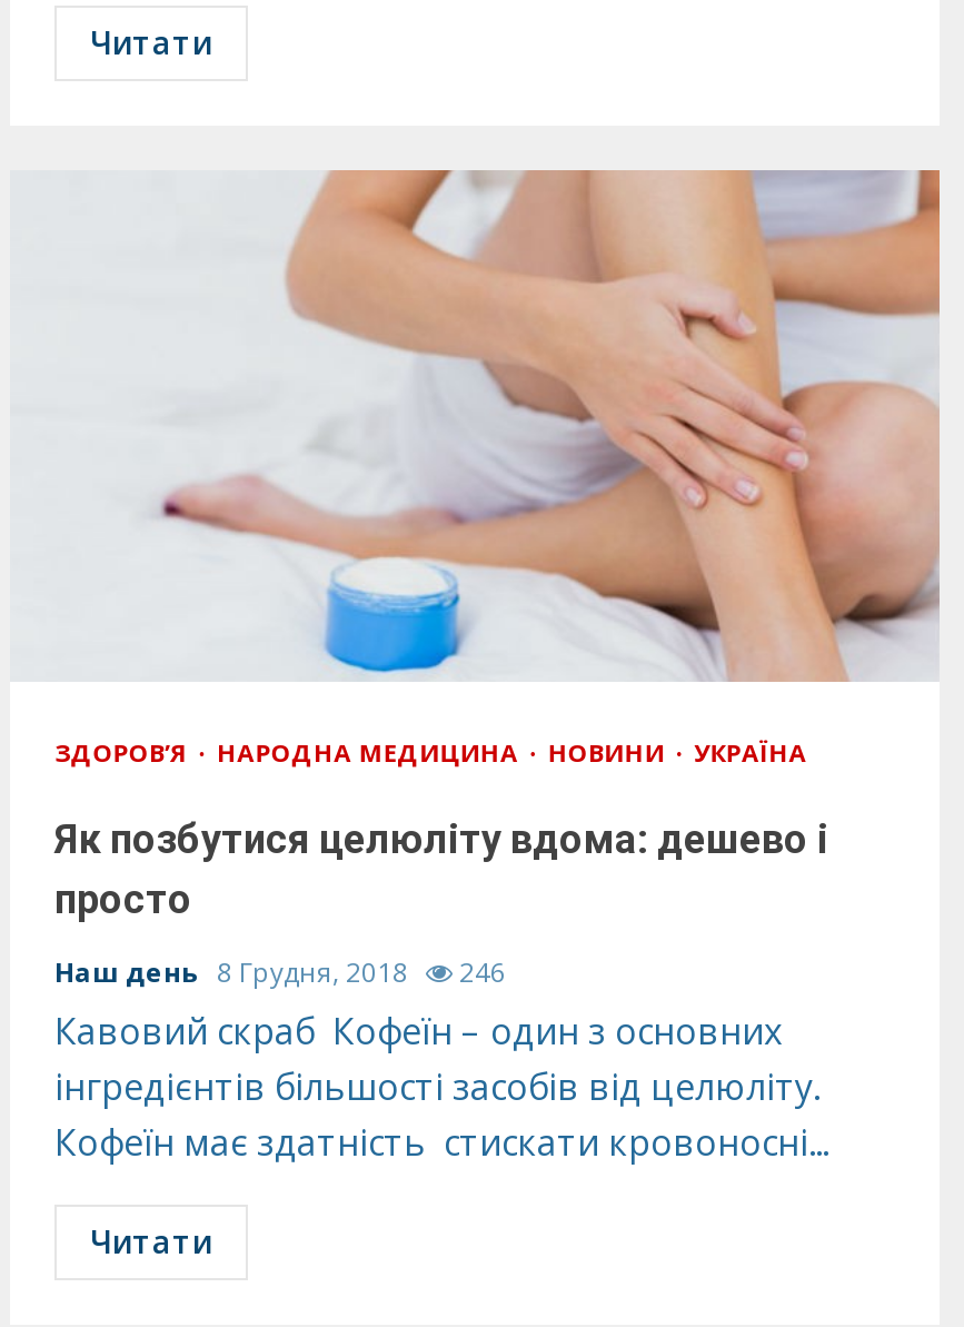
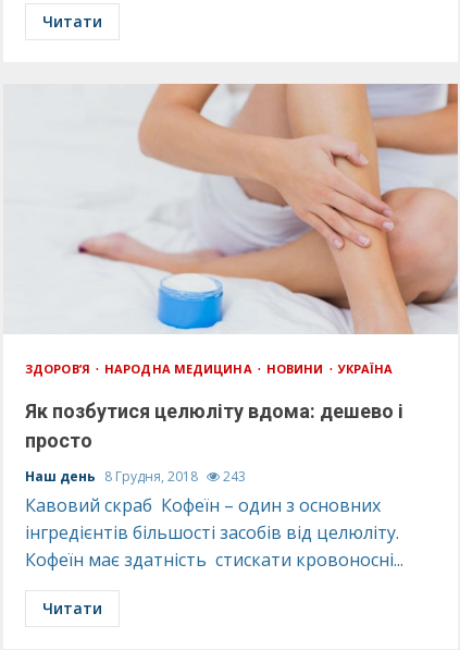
- Наш день 8 Грудня, 2018 246
+ Наш день 8 Грудня, 2018 243
